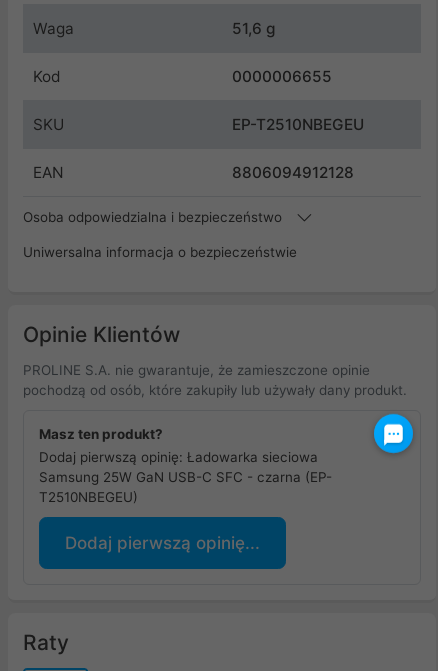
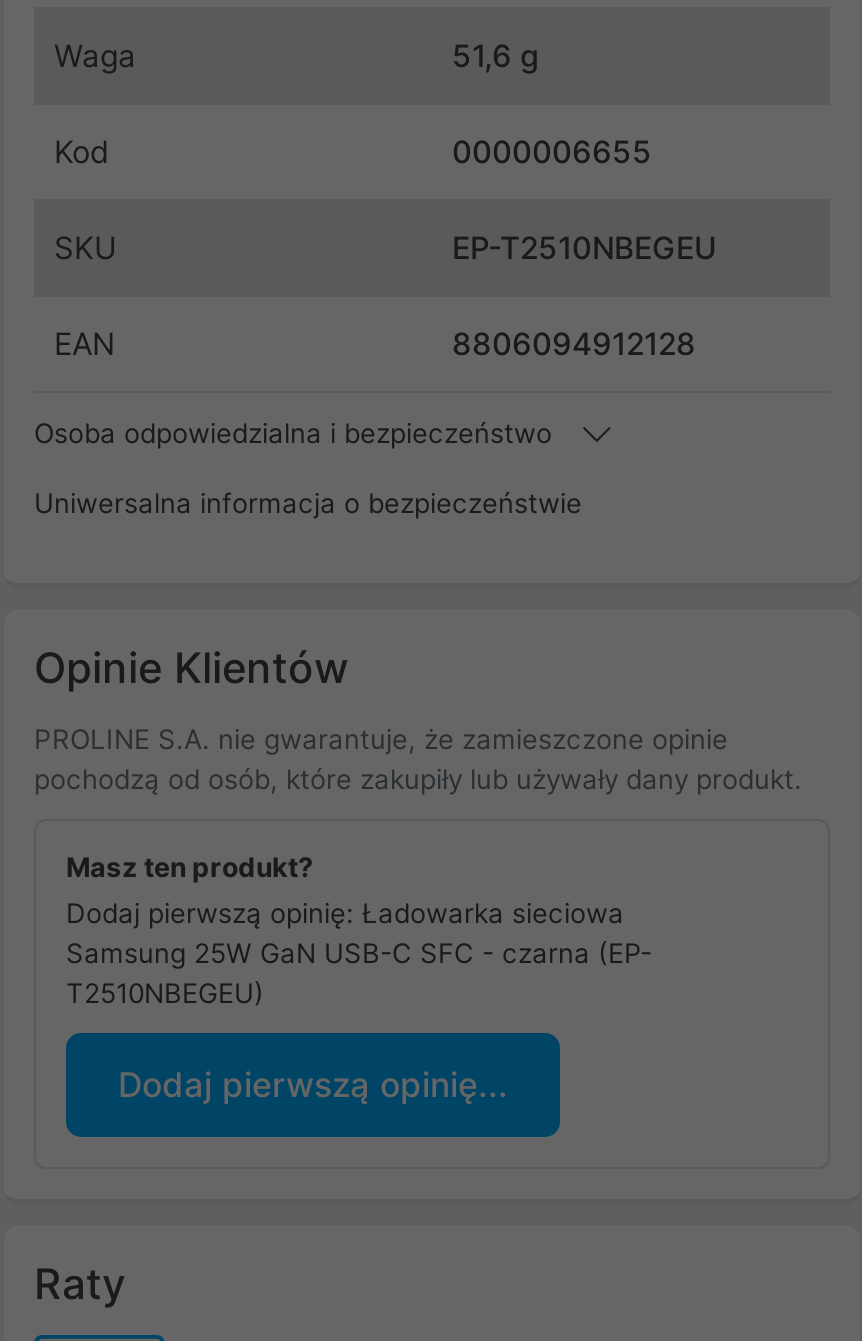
- [image]
